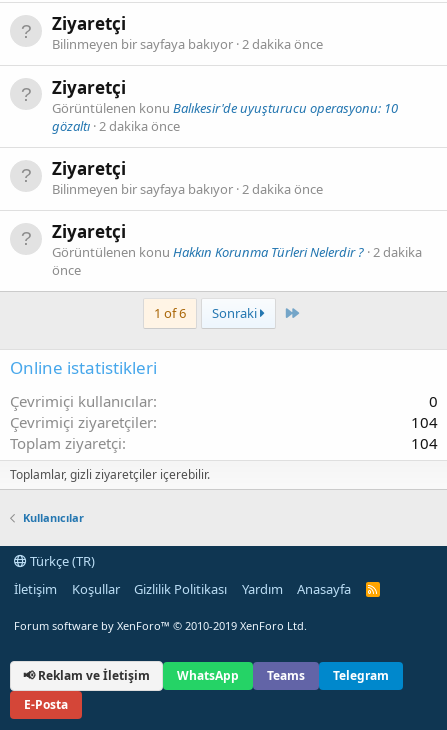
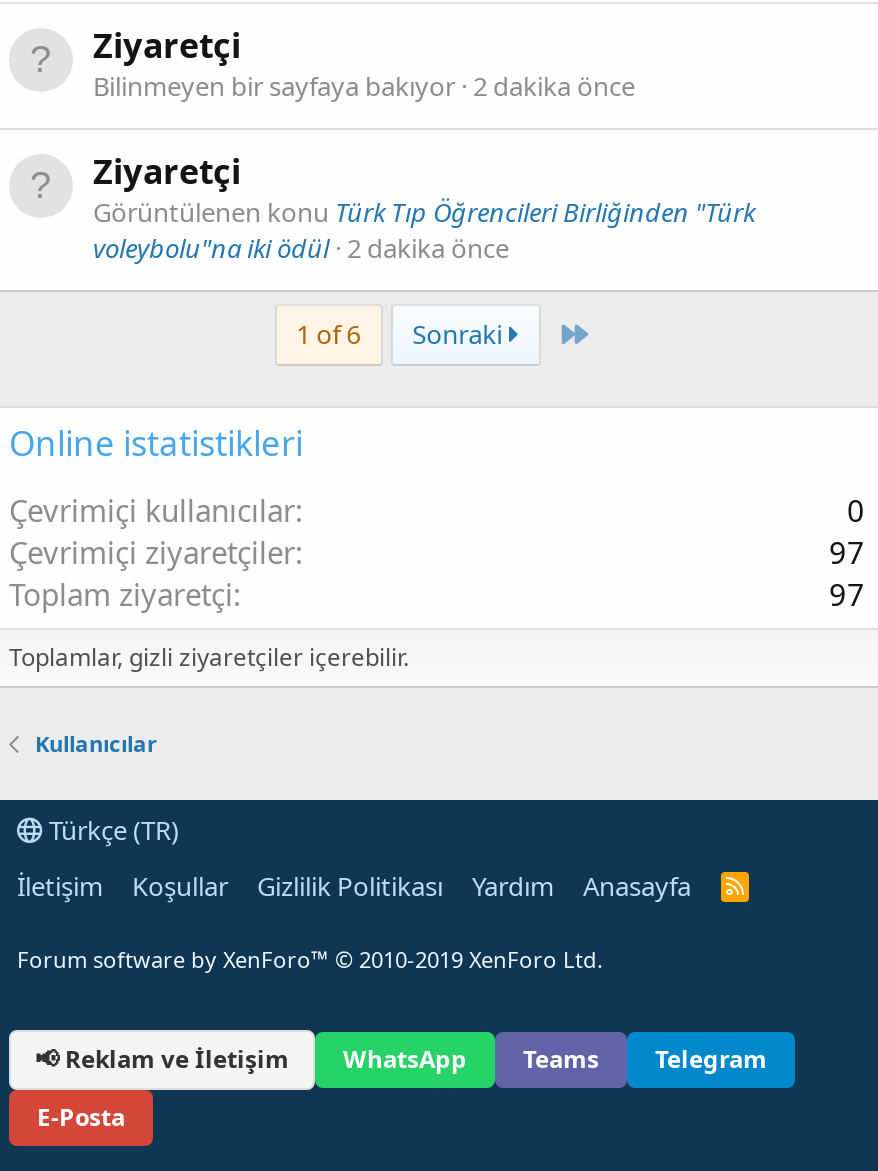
- Görüntülenen konu Balıkesir'de uyuşturucu operasyonu: 10
- gözaltı 2 dakika önce
- Ziyaretçi
- Bilinmeyen bir sayfaya bakıyor 2 dakika önce
- Ziyaretçi
- Görüntülenen konu Hakkın Korunma Türleri Nelerdir ? 2 dakika
- önce
+ Görüntülenen konu Türk Tıp Öğrencileri Birliğinden "Türk
+ voleybolu"na iki ödül 2 dakika önce

- 104
+ 97

- 104
+ 97
